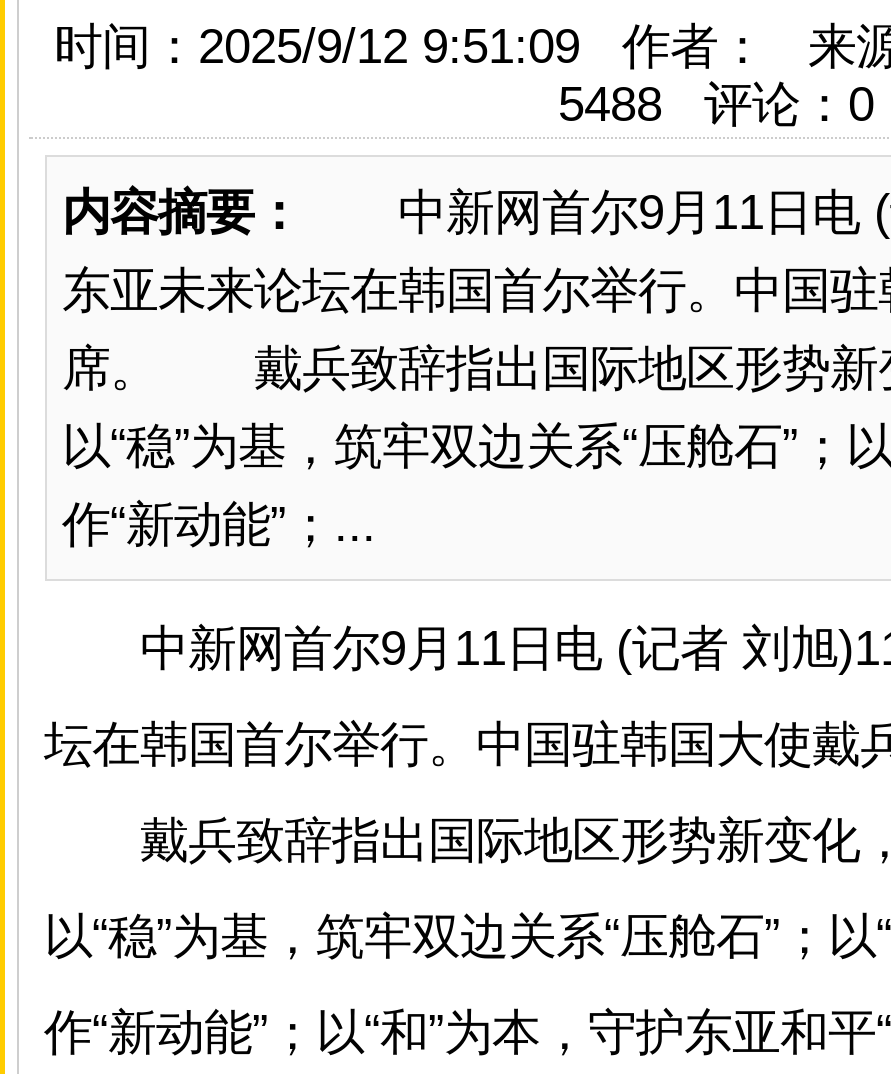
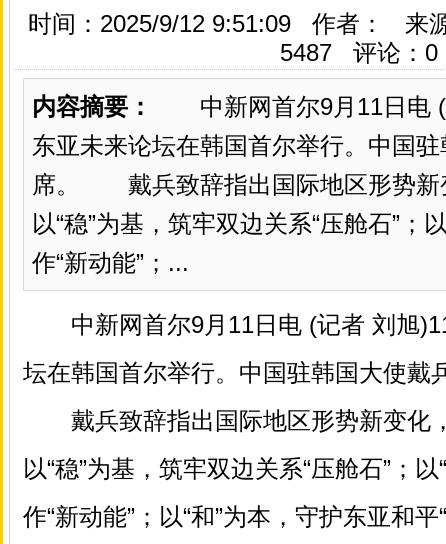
- 5488评论：0
+ 5487评论：0
